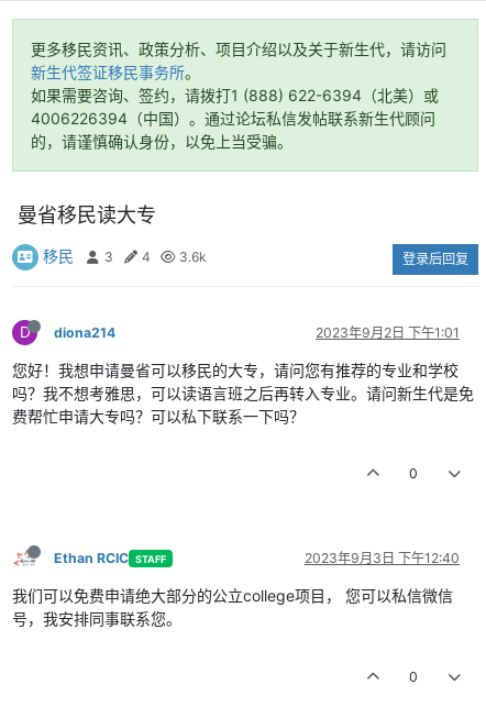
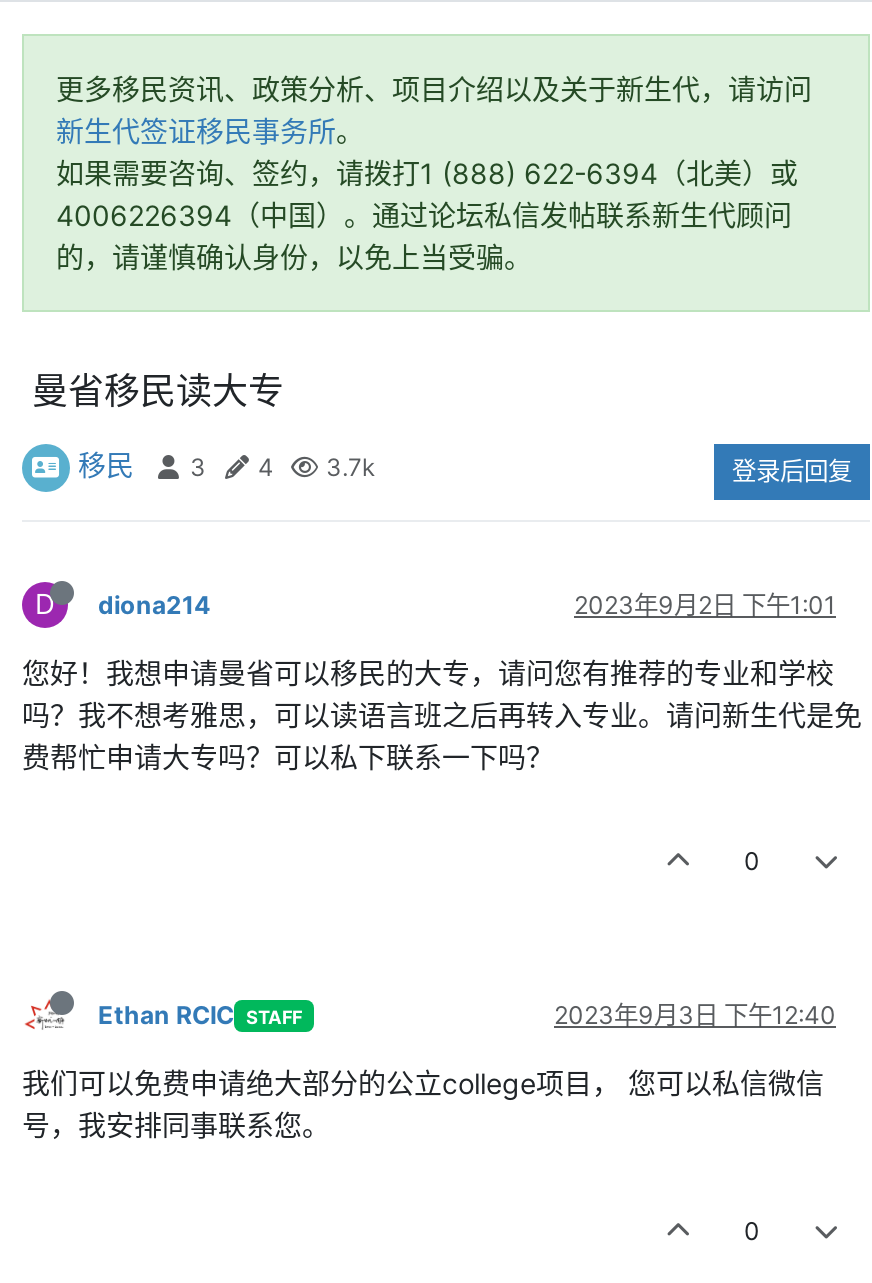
- 移民 3 4 3.6k
+ 移民 3 4 3.7k
